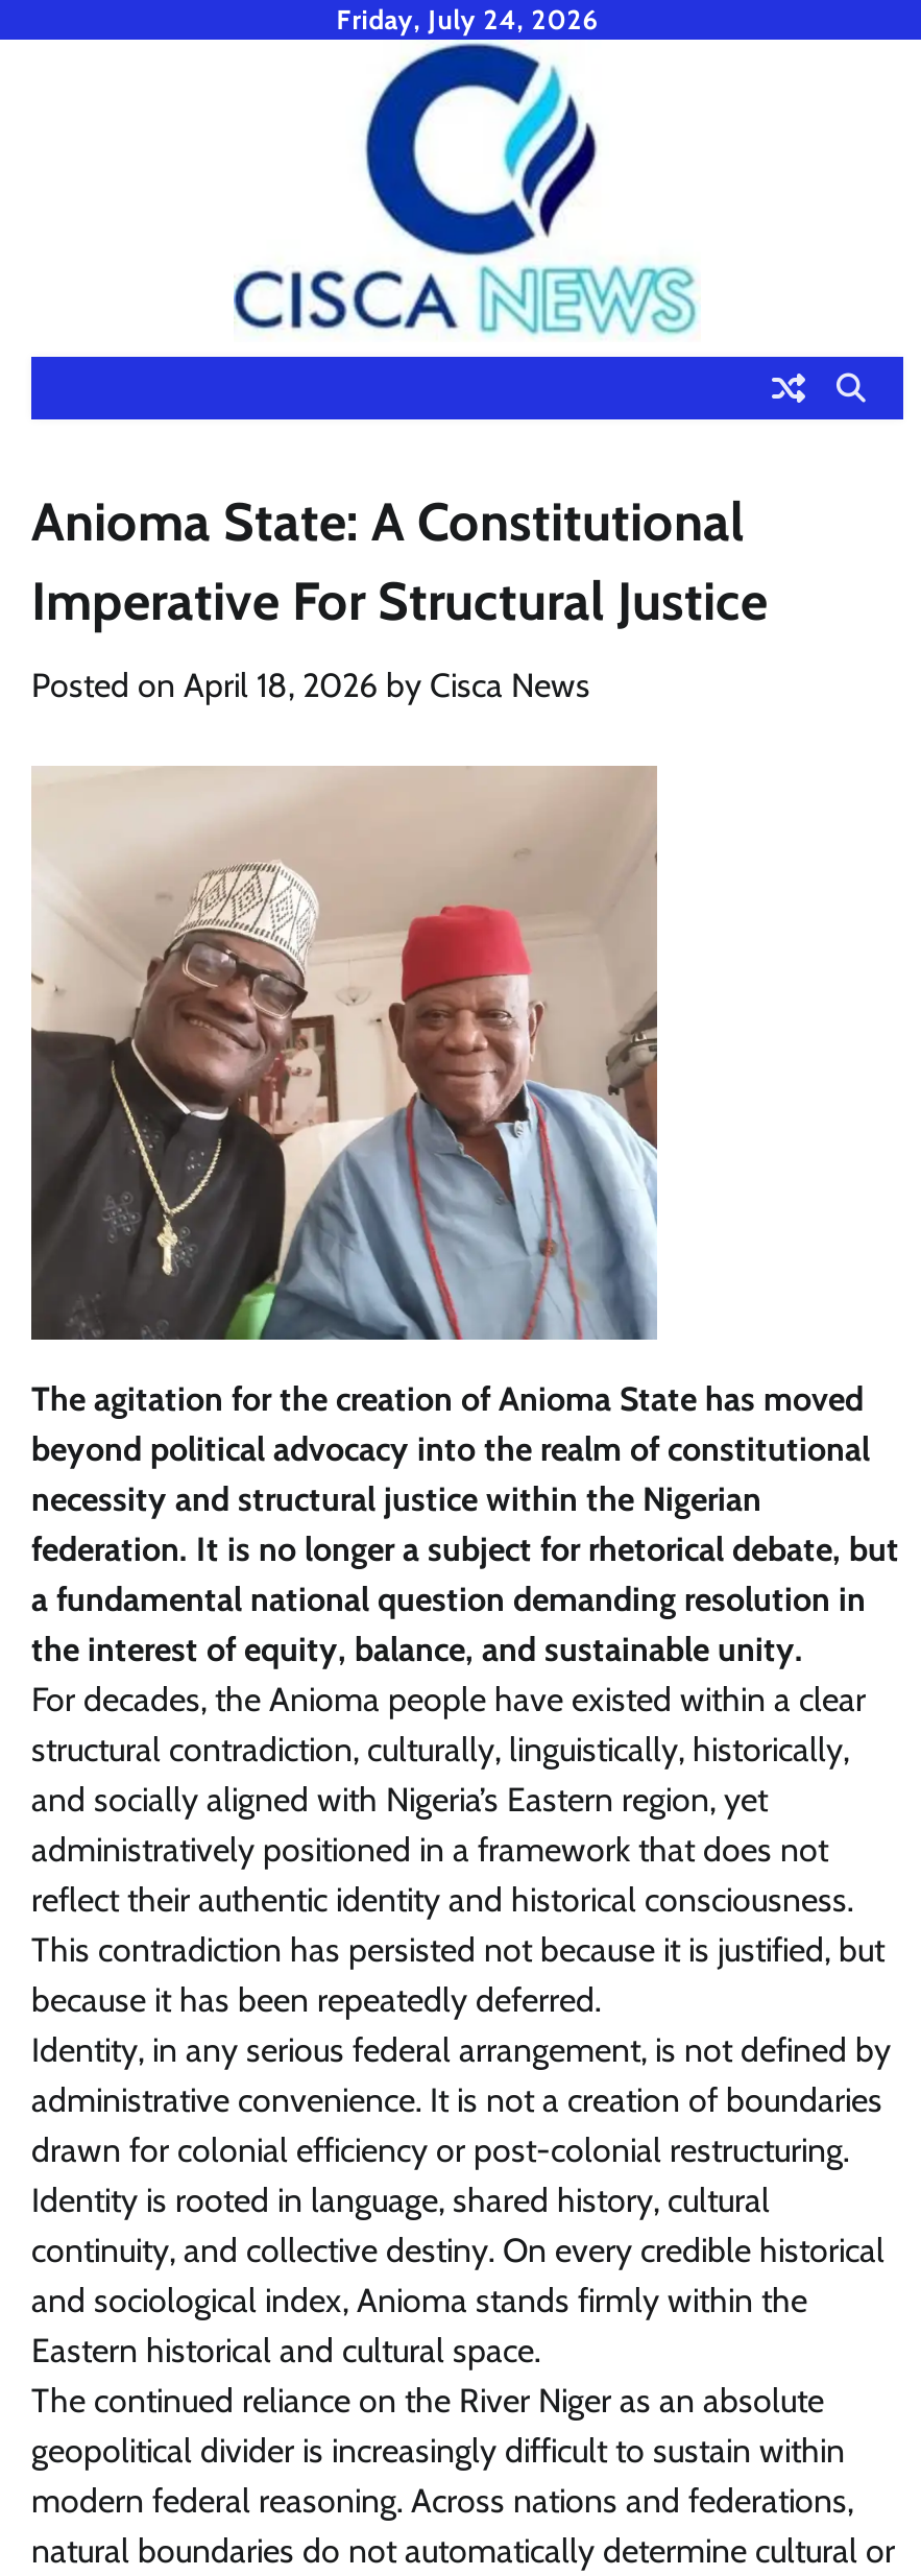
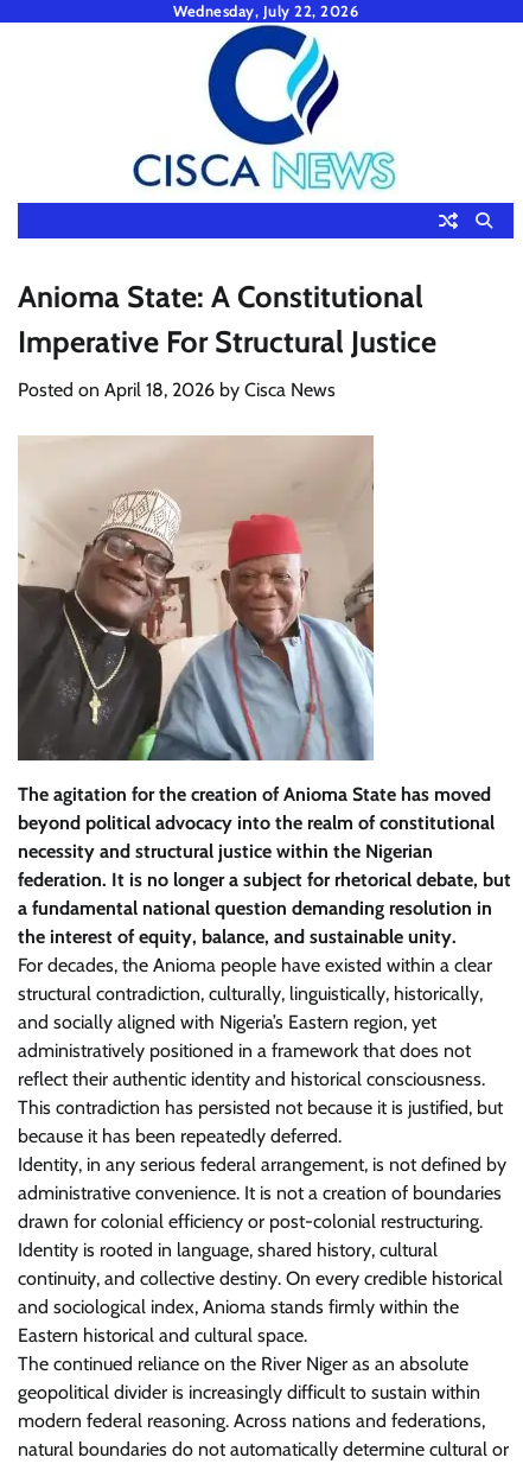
- Friday, July 24, 2026
+ Wednesday, July 22, 2026
